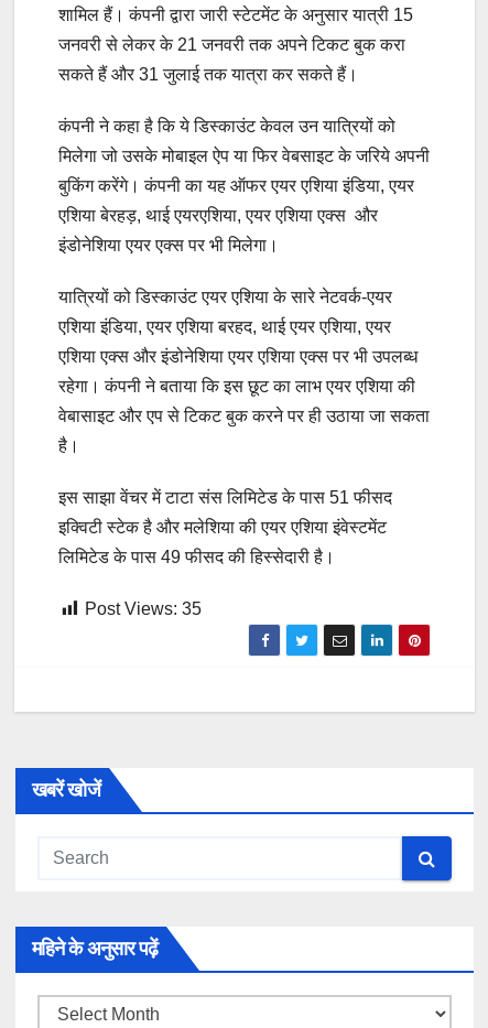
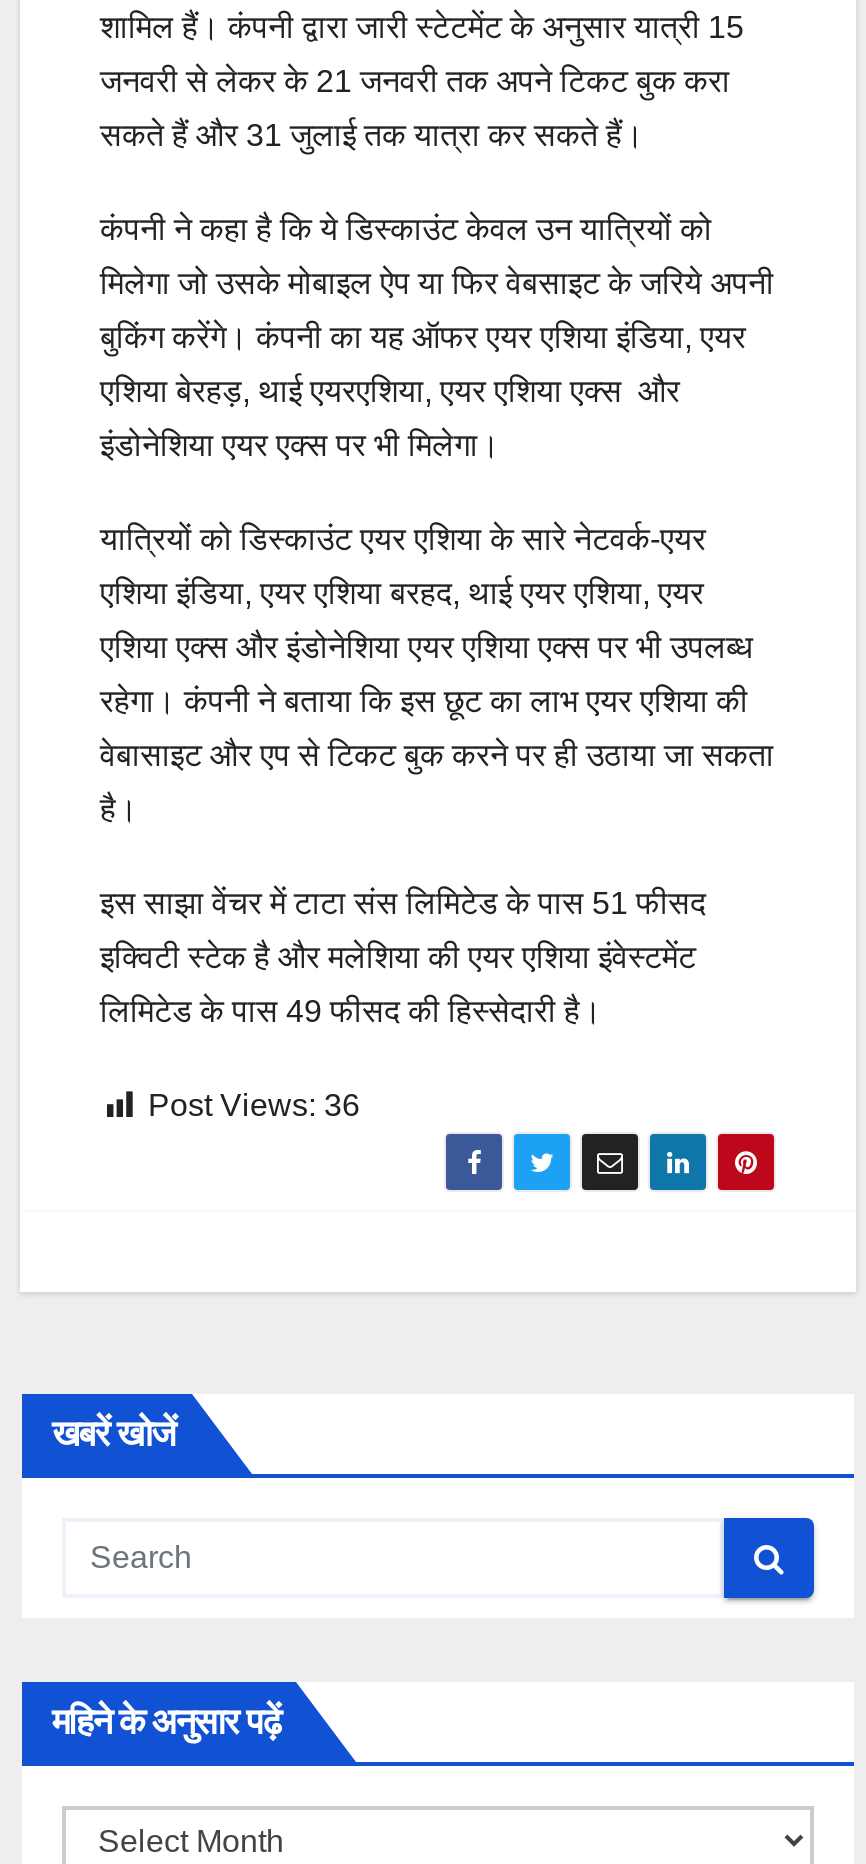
- Post Views: 35
+ Post Views: 36
